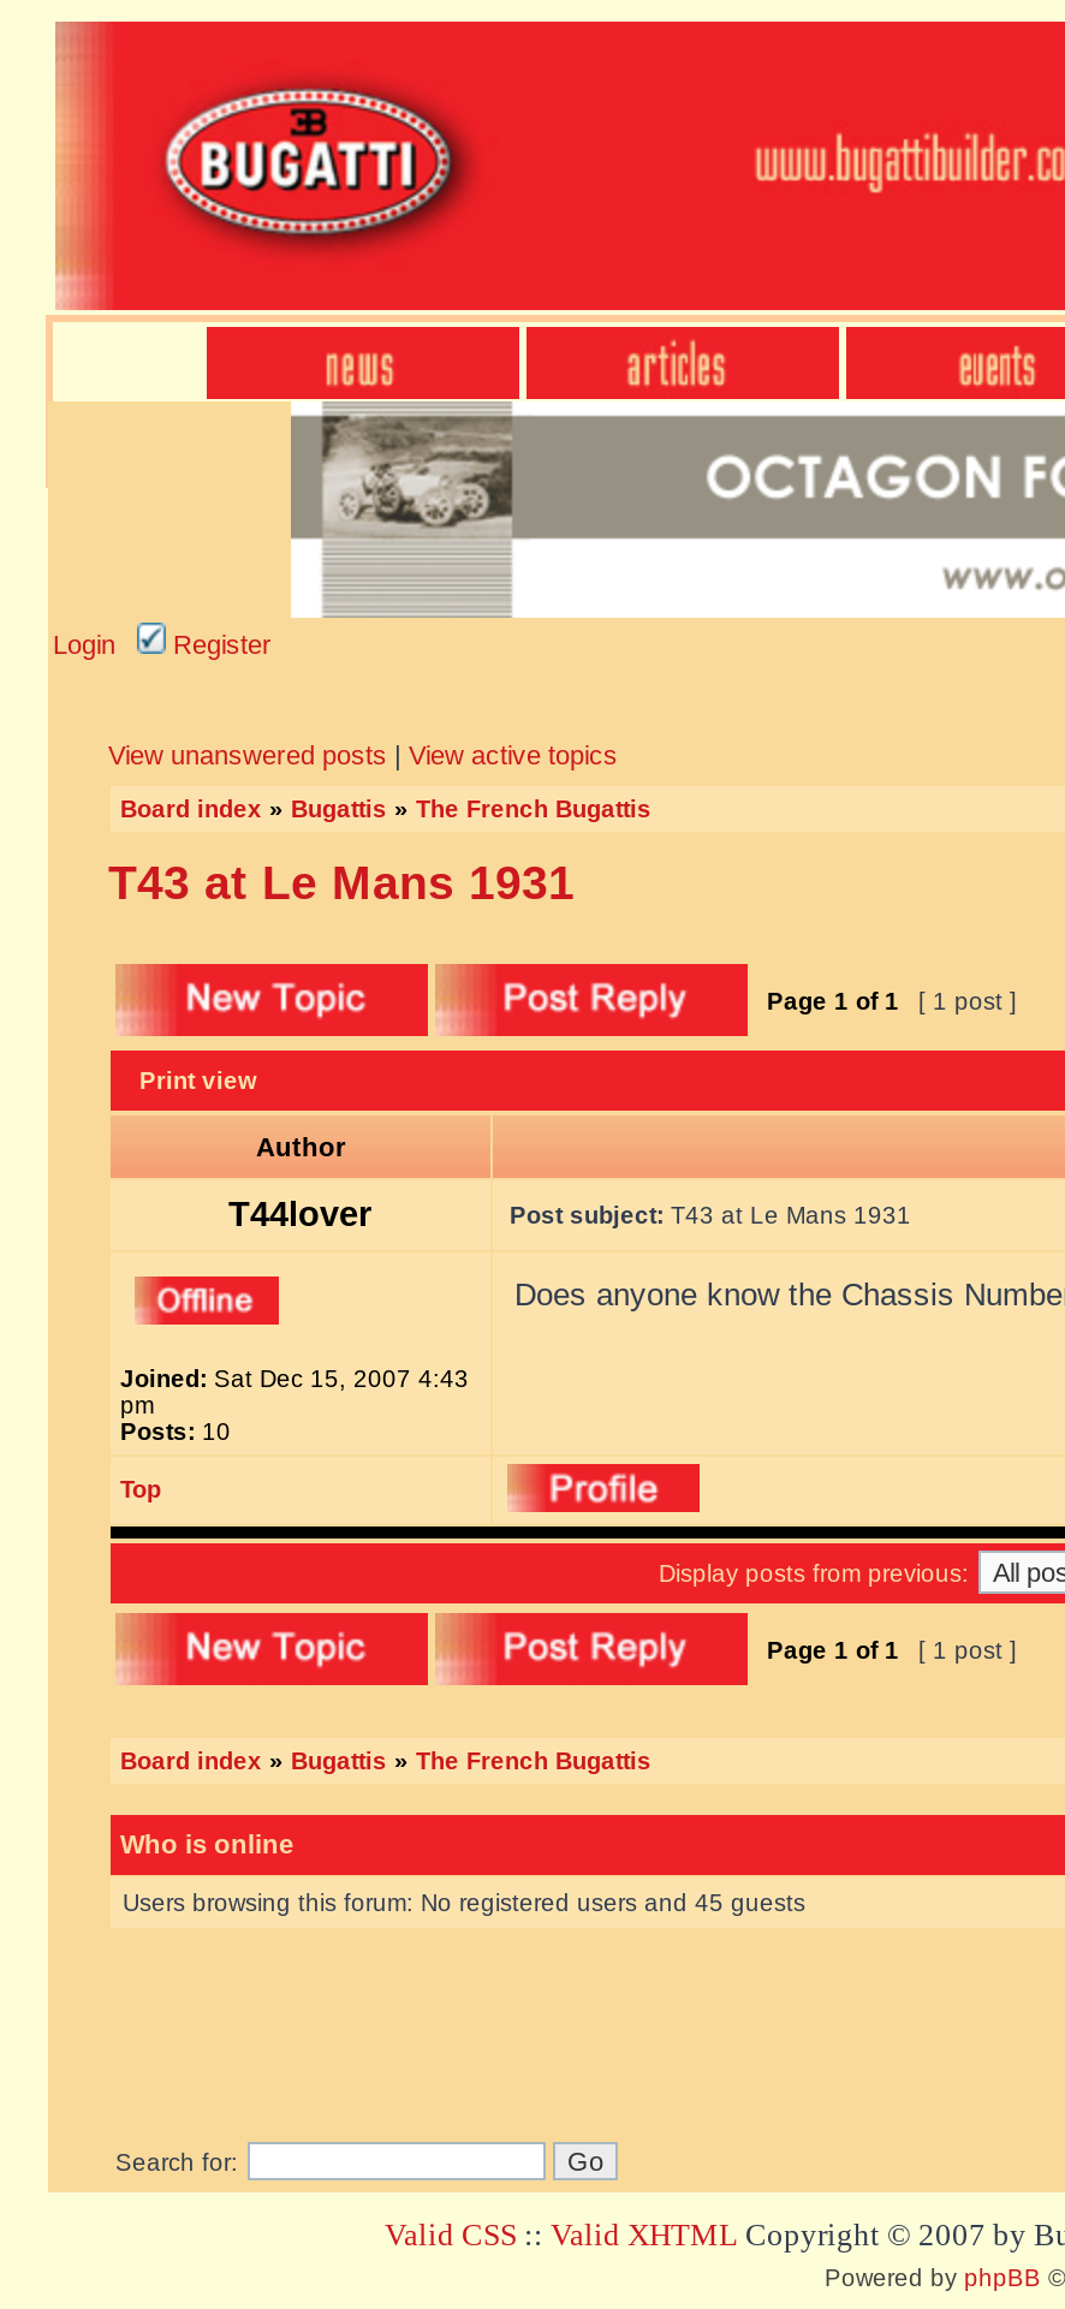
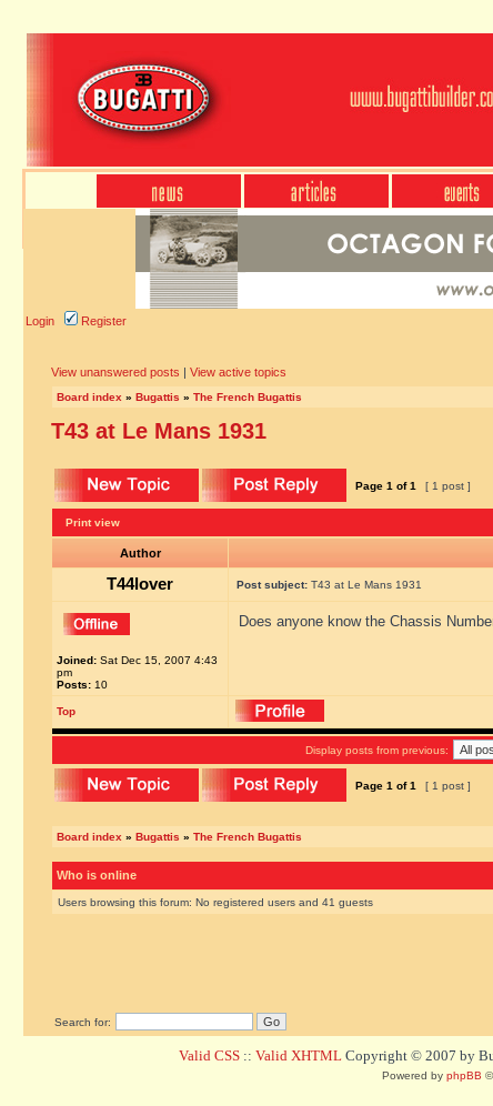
- Users browsing this forum: No registered users and 45 guests
+ Users browsing this forum: No registered users and 41 guests
